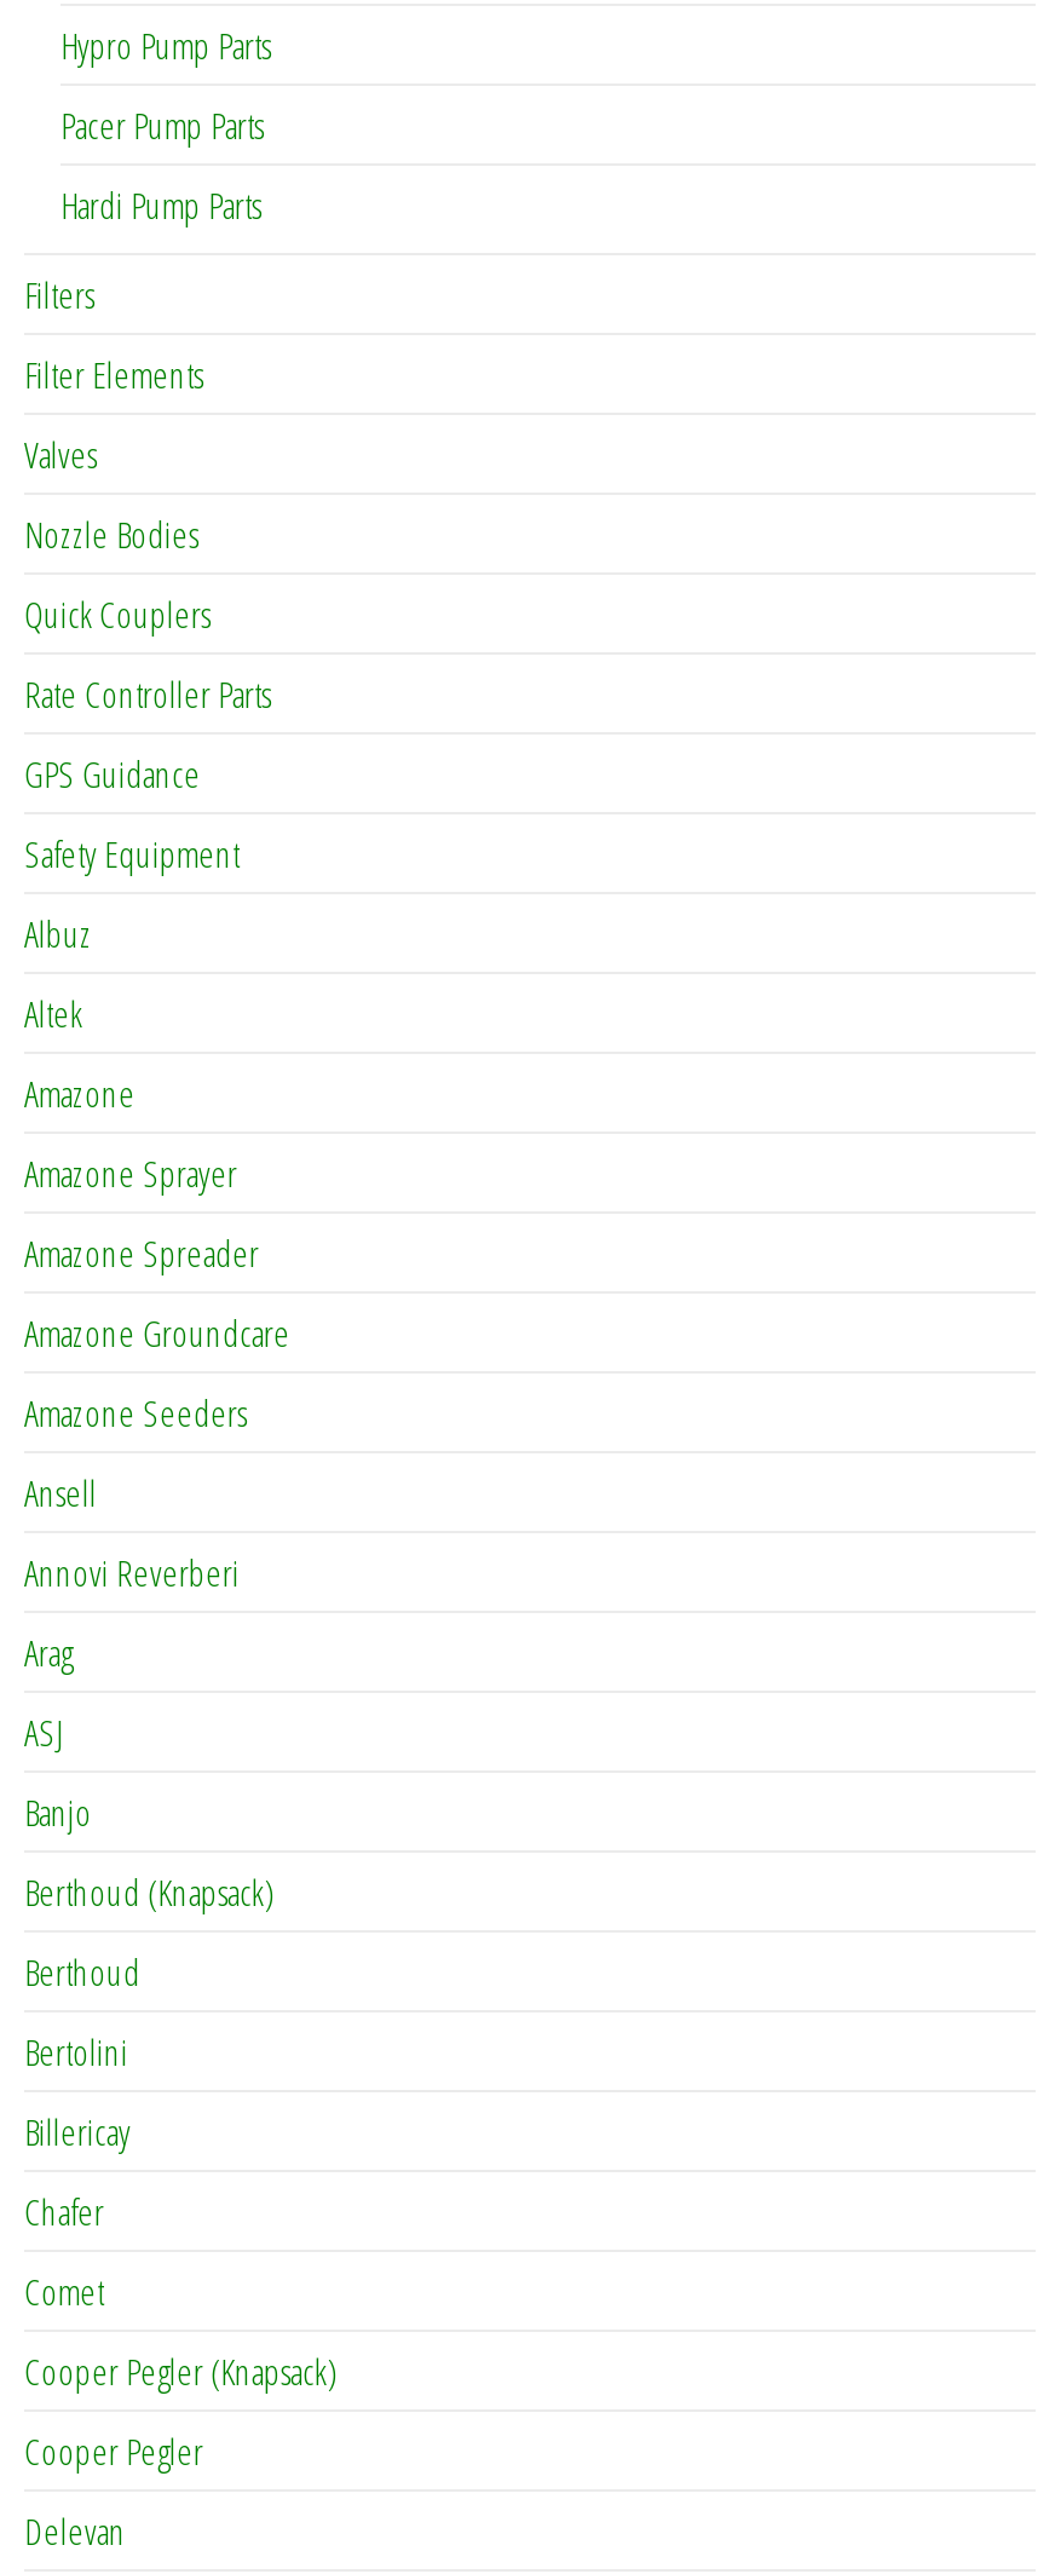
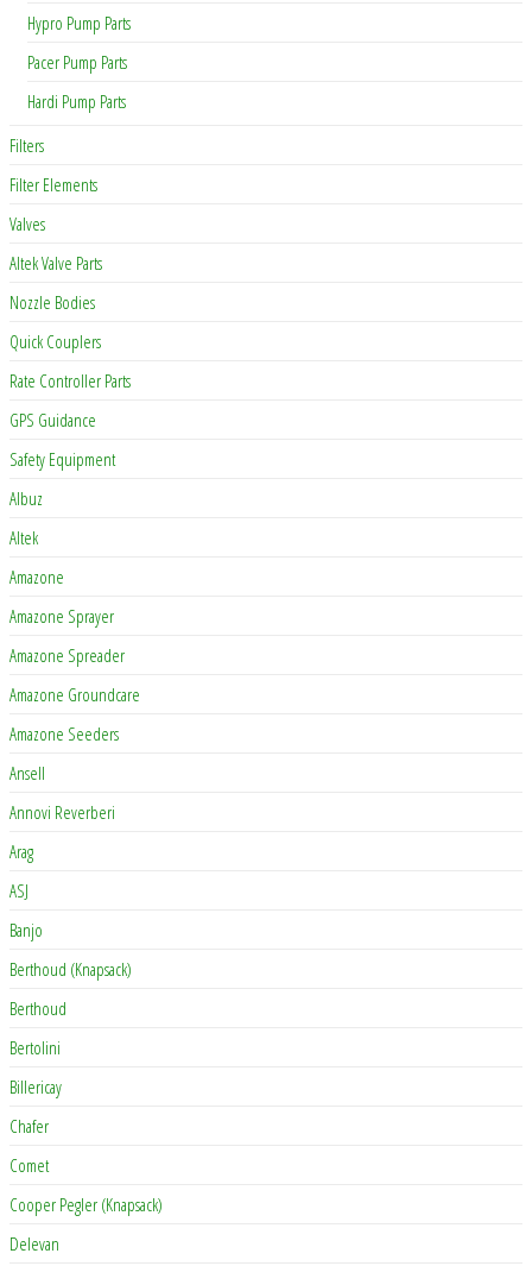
+ Altek Valve Parts

moved down: Nozzle Bodies | Quick Couplers | Rate Controller Parts | ... | Comet | Cooper Pegler (Knapsack)

- Cooper Pegler
